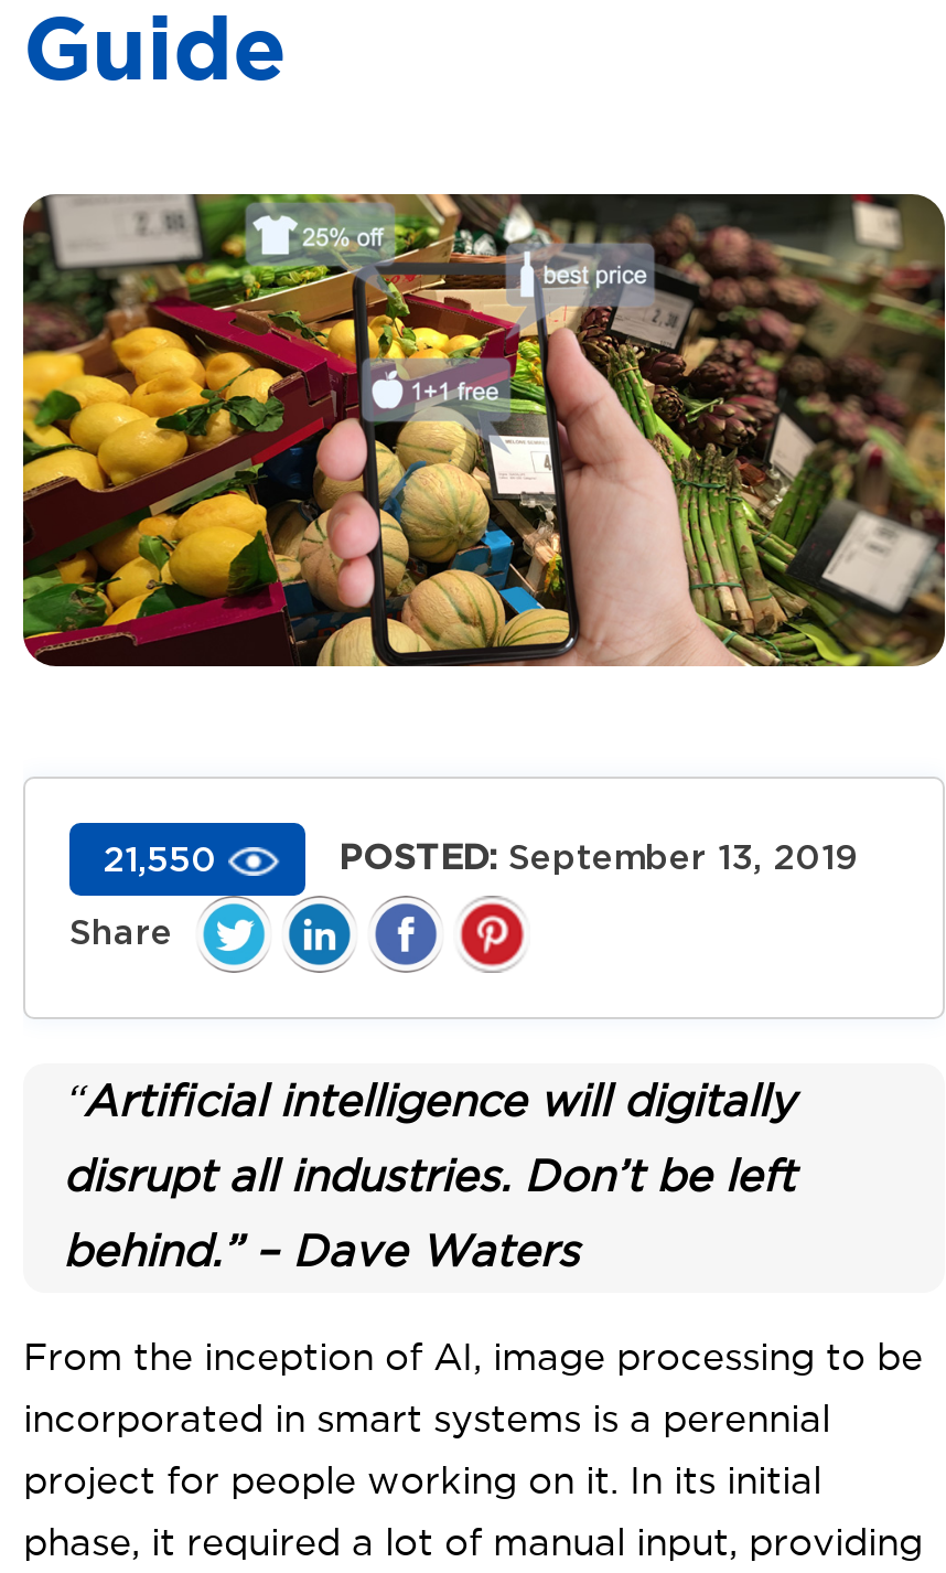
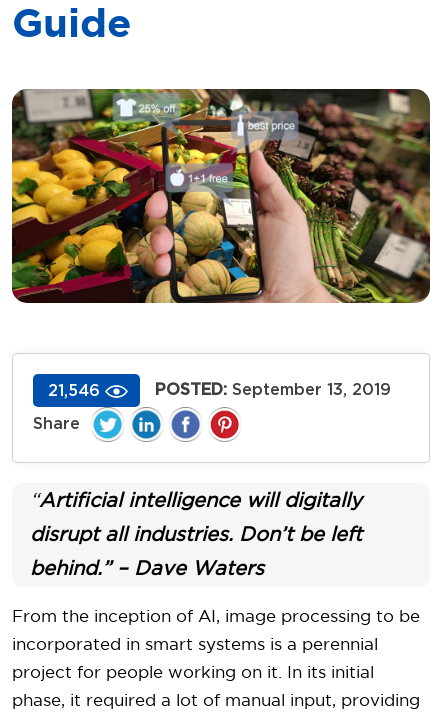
- 21,550
+ 21,546
